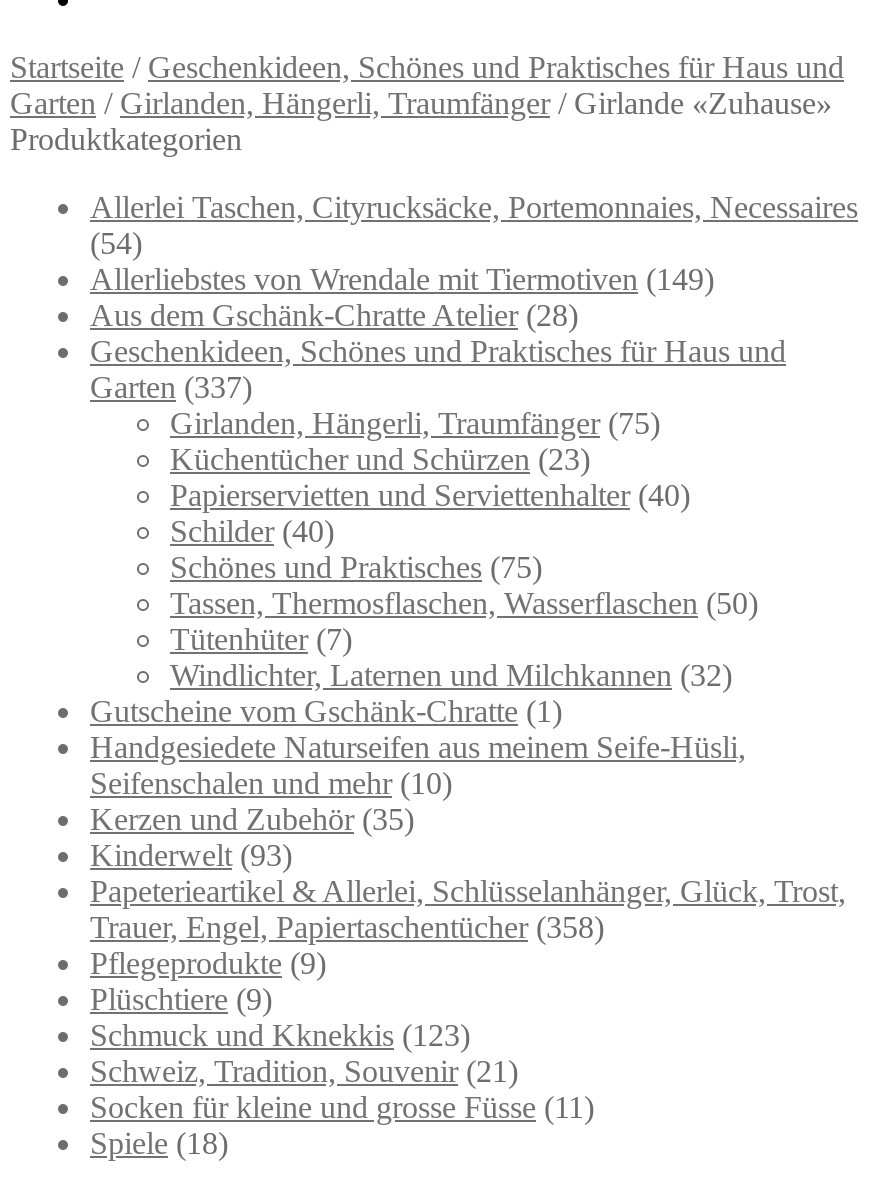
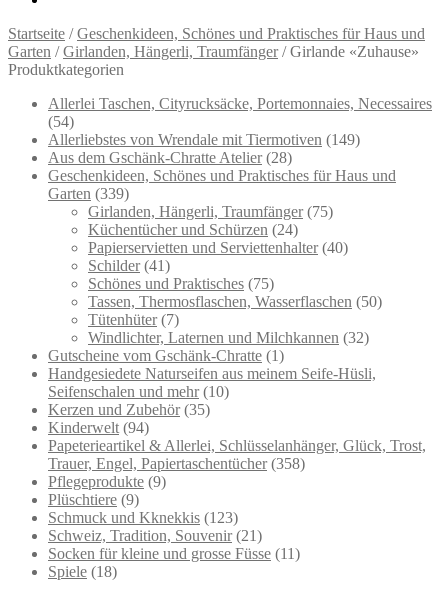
- Garten (337)
+ Garten (339)

- Küchentücher und Schürzen (23)
+ Küchentücher und Schürzen (24)

- Schilder (40)
+ Schilder (41)

- Kinderwelt (93)
+ Kinderwelt (94)
